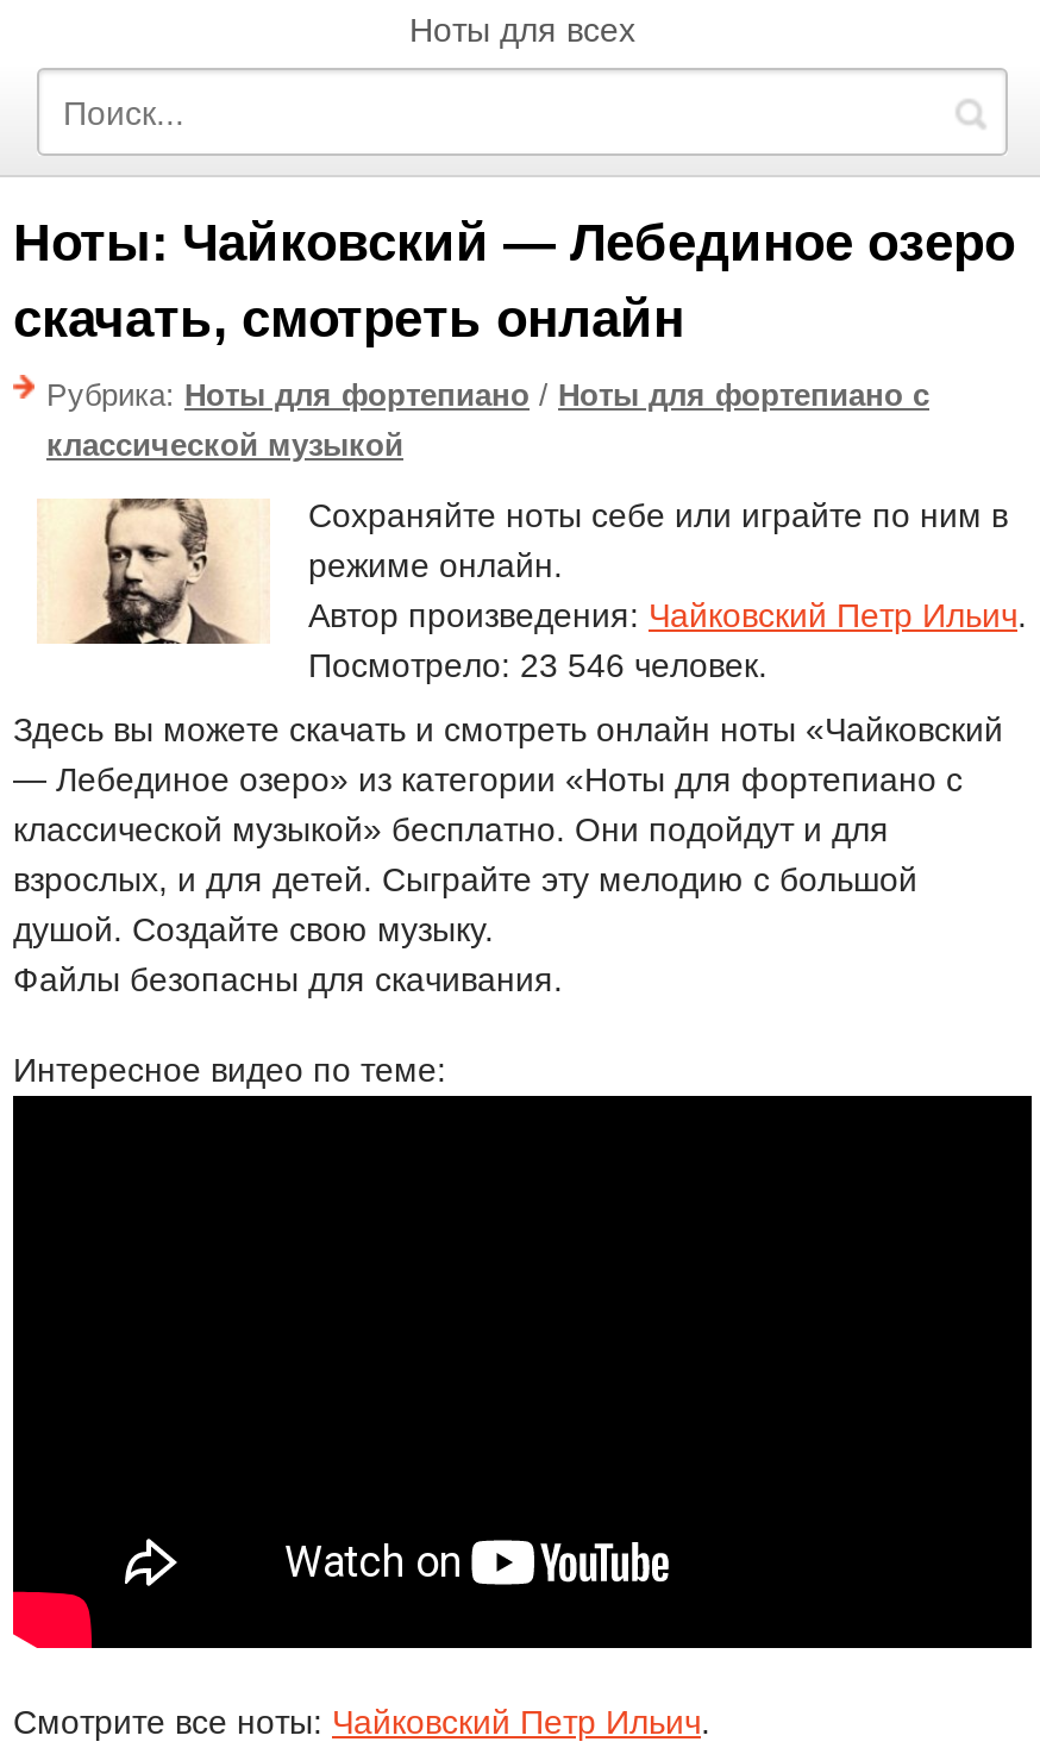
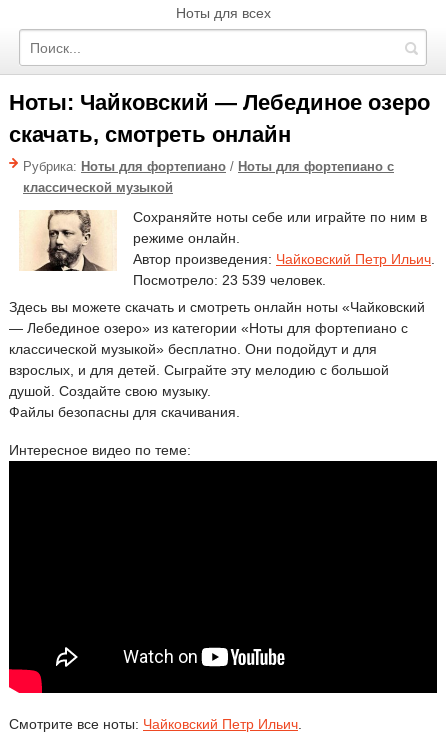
- Посмотрело: 23 546 человек.
+ Посмотрело: 23 539 человек.
